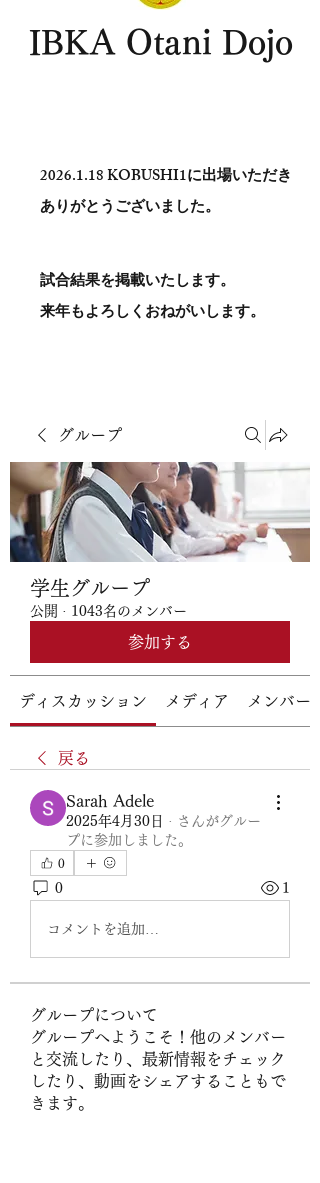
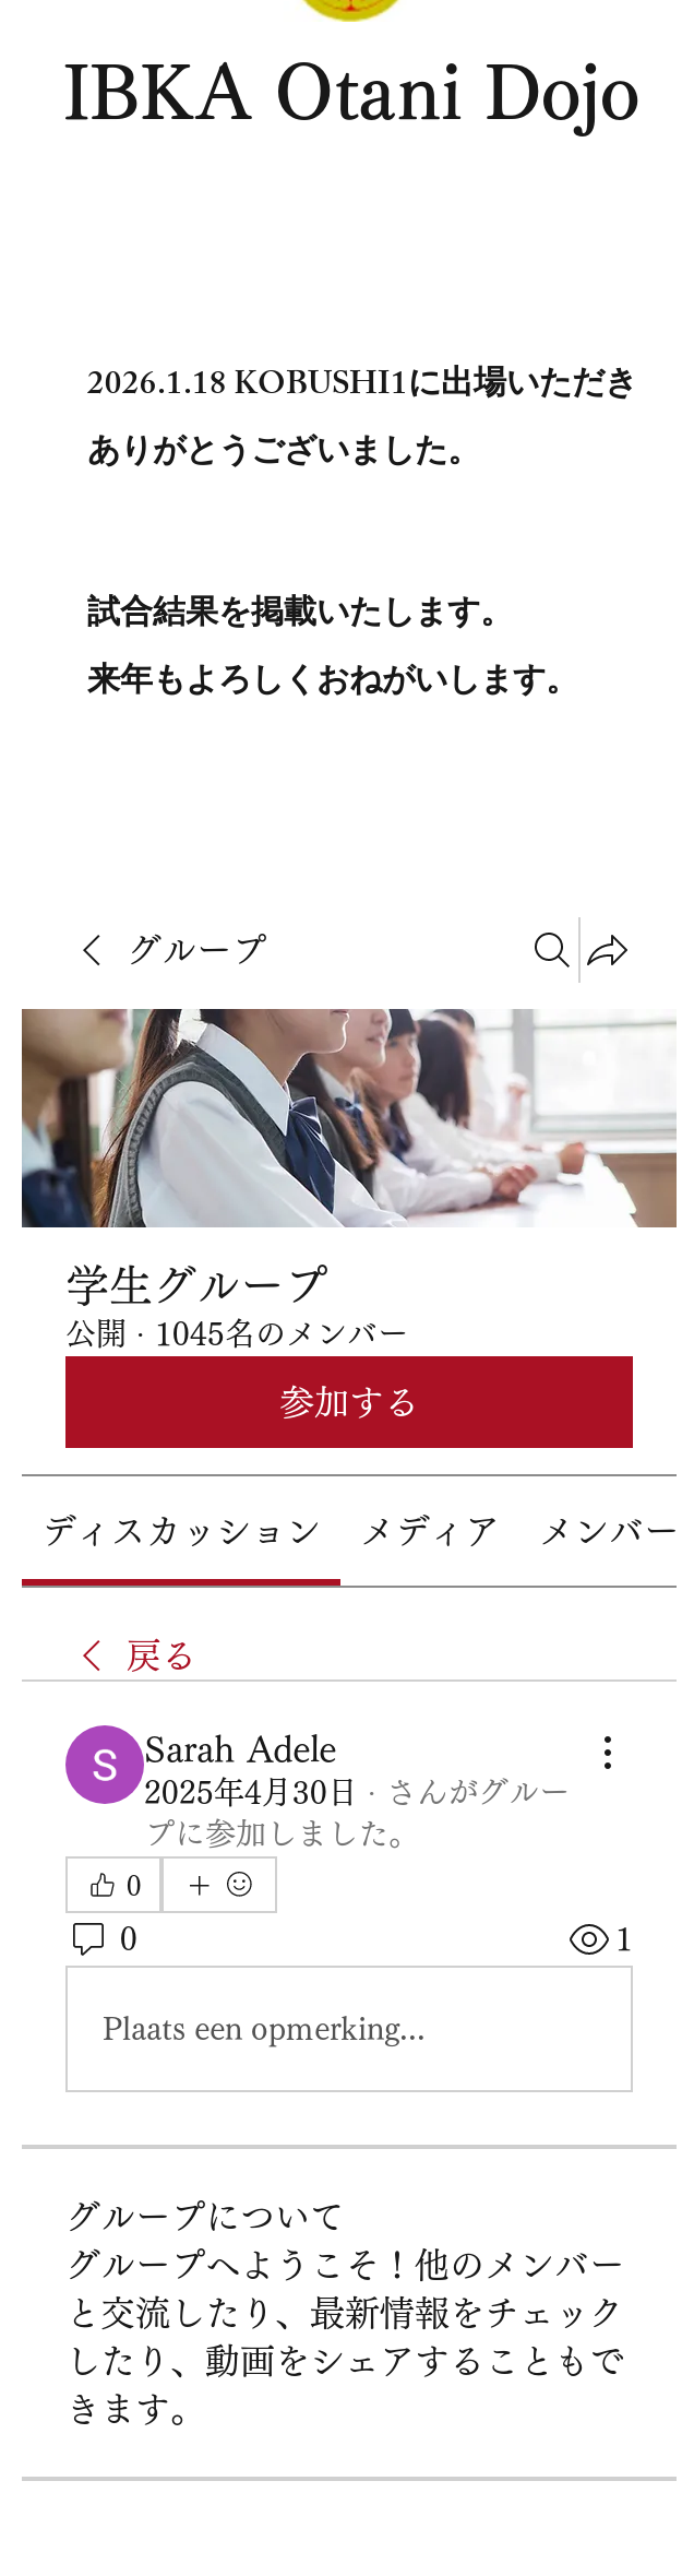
- 公開 · 1043名のメンバー
+ 公開 · 1045名のメンバー

- コメントを追加…
+ Plaats een opmerking...
